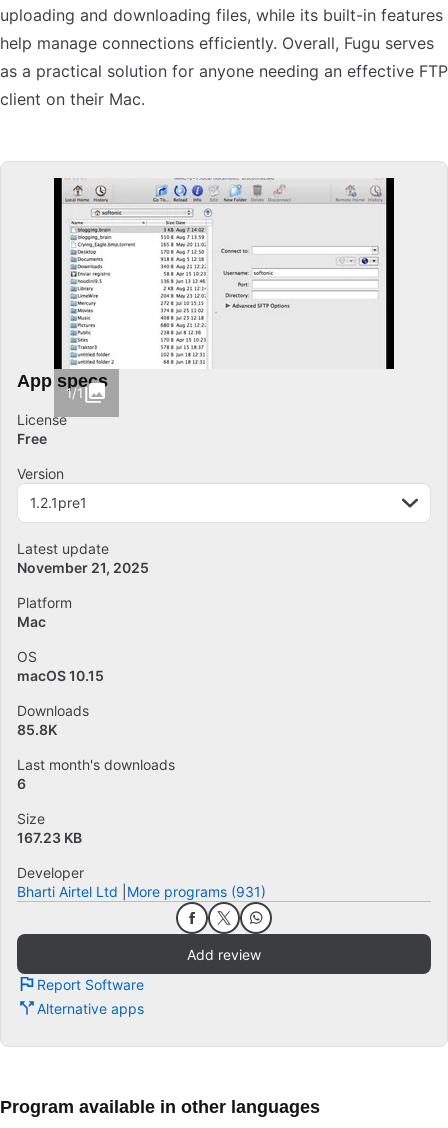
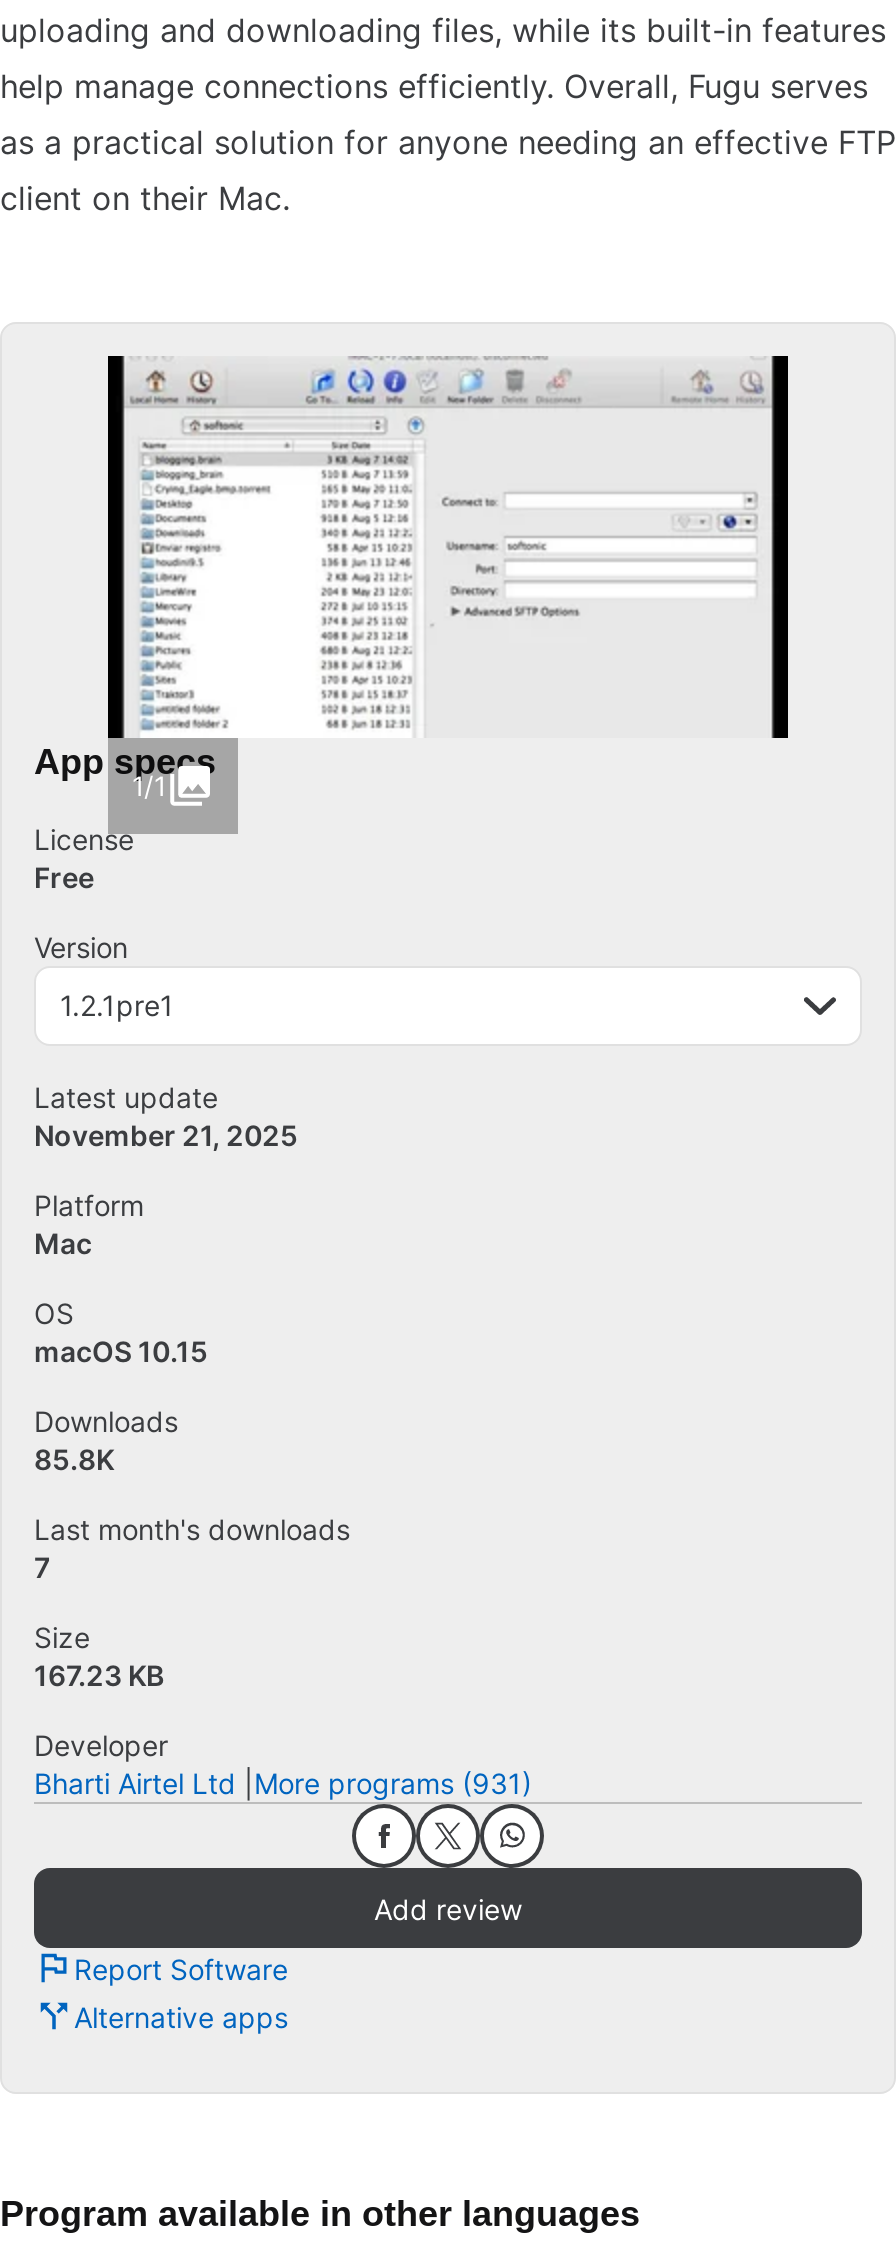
- 6
+ 7
